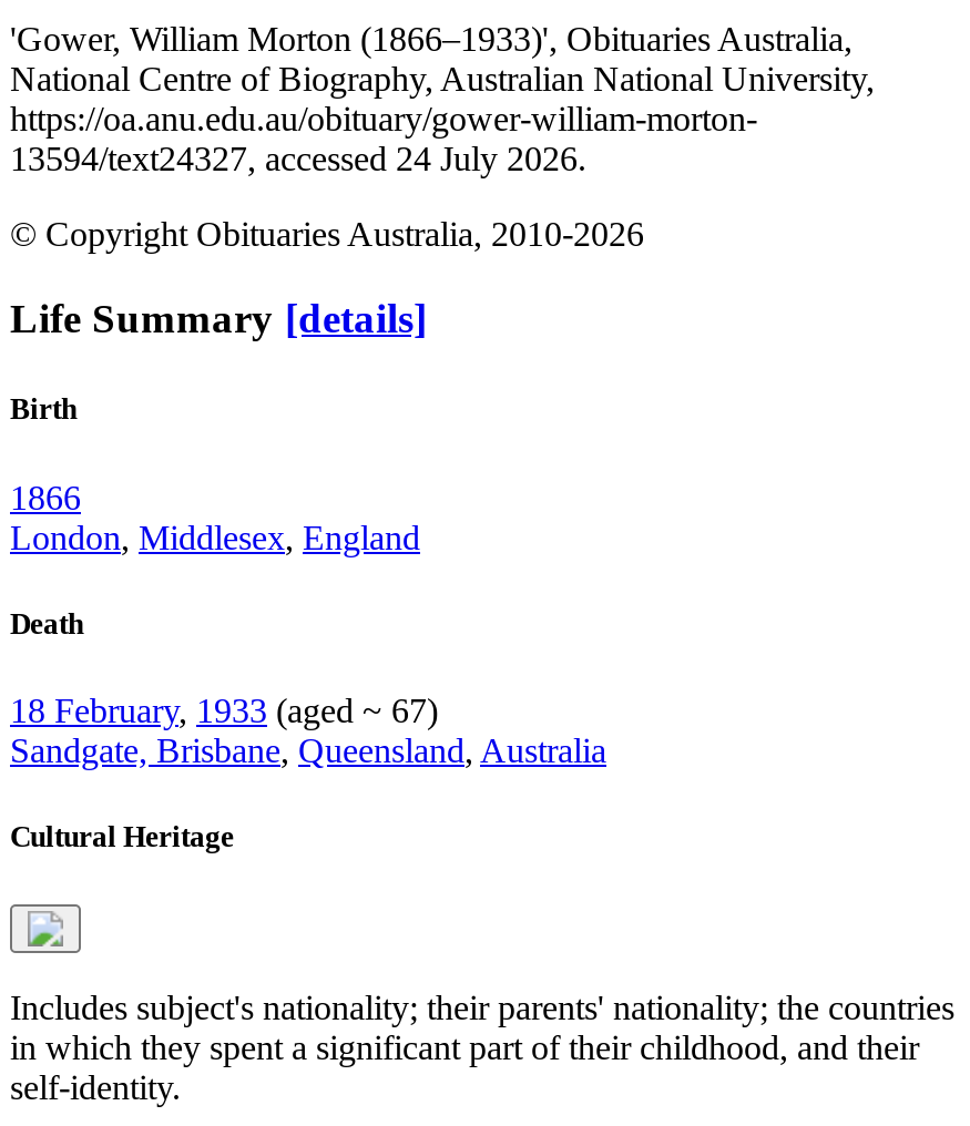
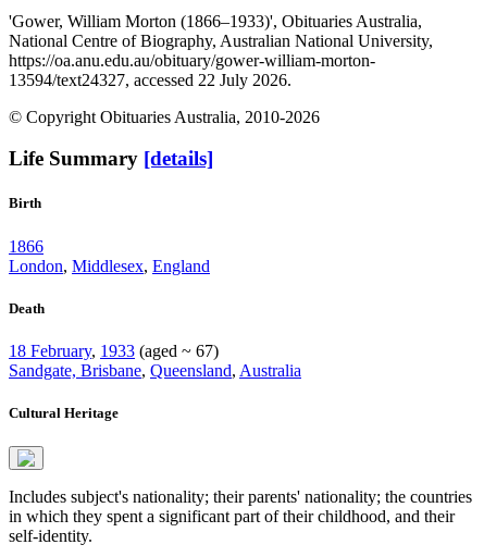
- 13594/text24327, accessed 24 July 2026.
+ 13594/text24327, accessed 22 July 2026.
